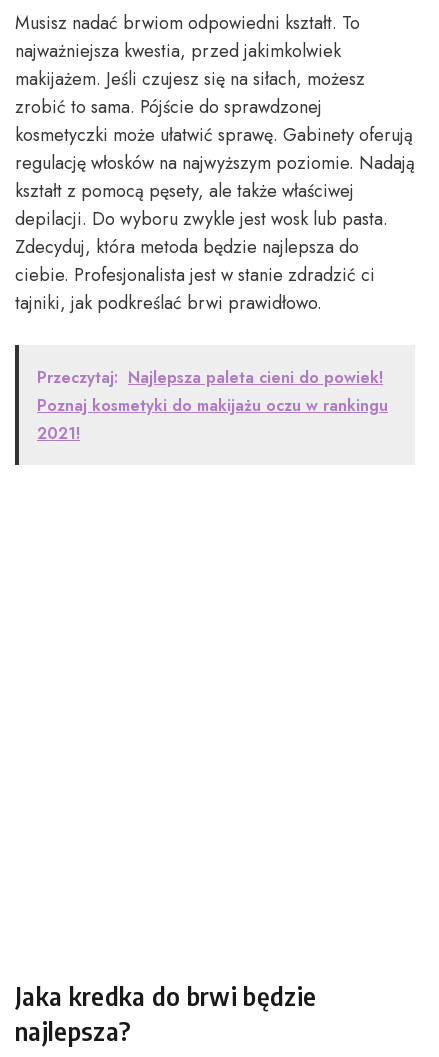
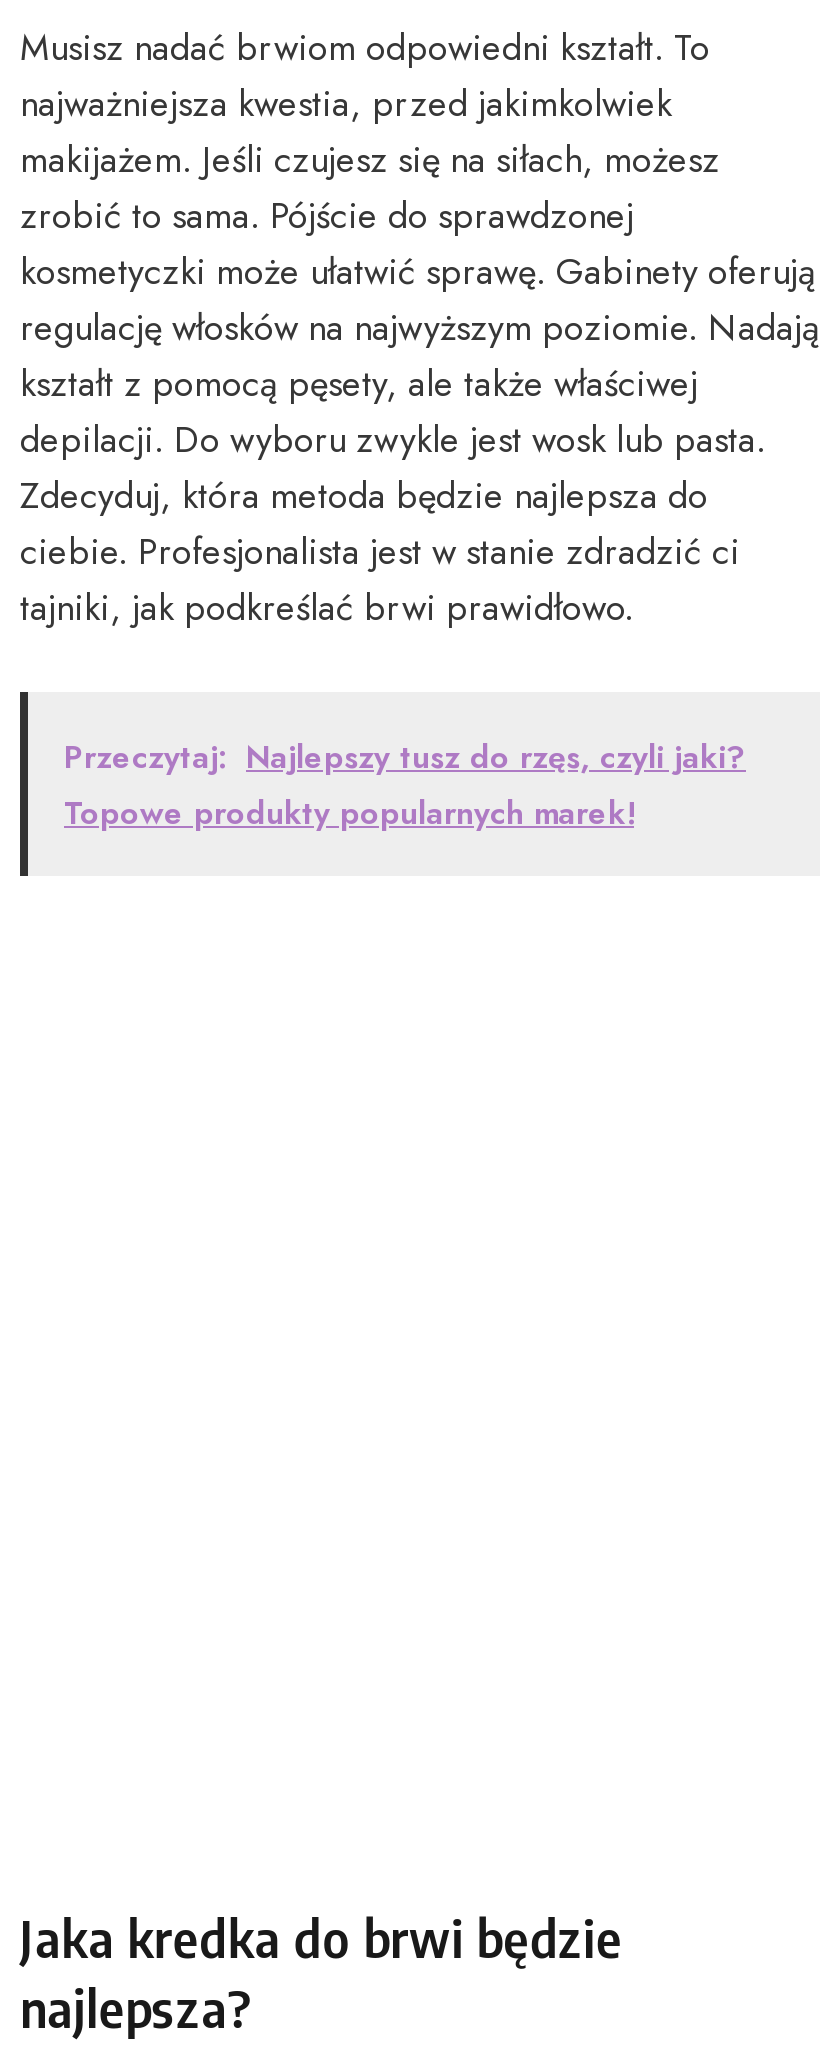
- Przeczytaj: Najlepsza paleta cieni do powiek!
- Poznaj kosmetyki do makijażu oczu w rankingu
- 2021!
+ Przeczytaj: Najlepszy tusz do rzęs, czyli jaki?
+ Topowe produkty popularnych marek!
